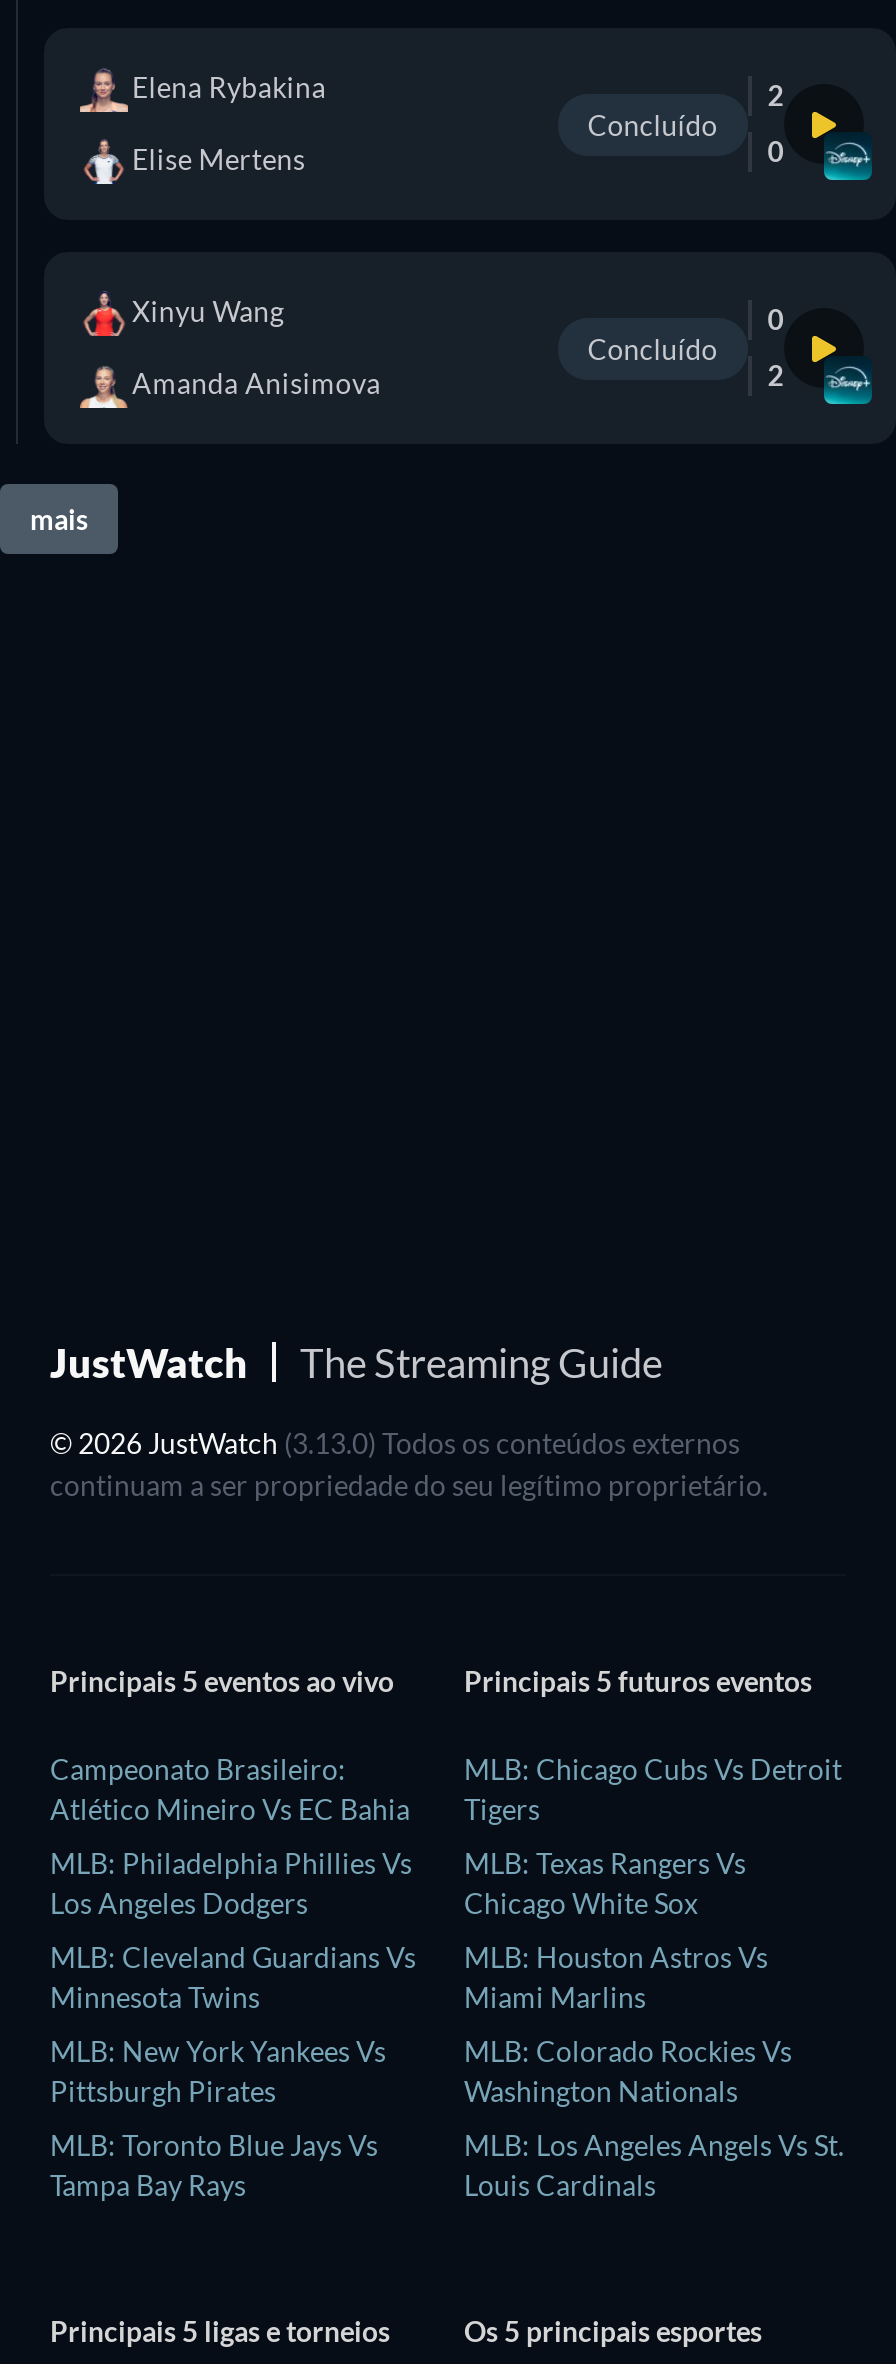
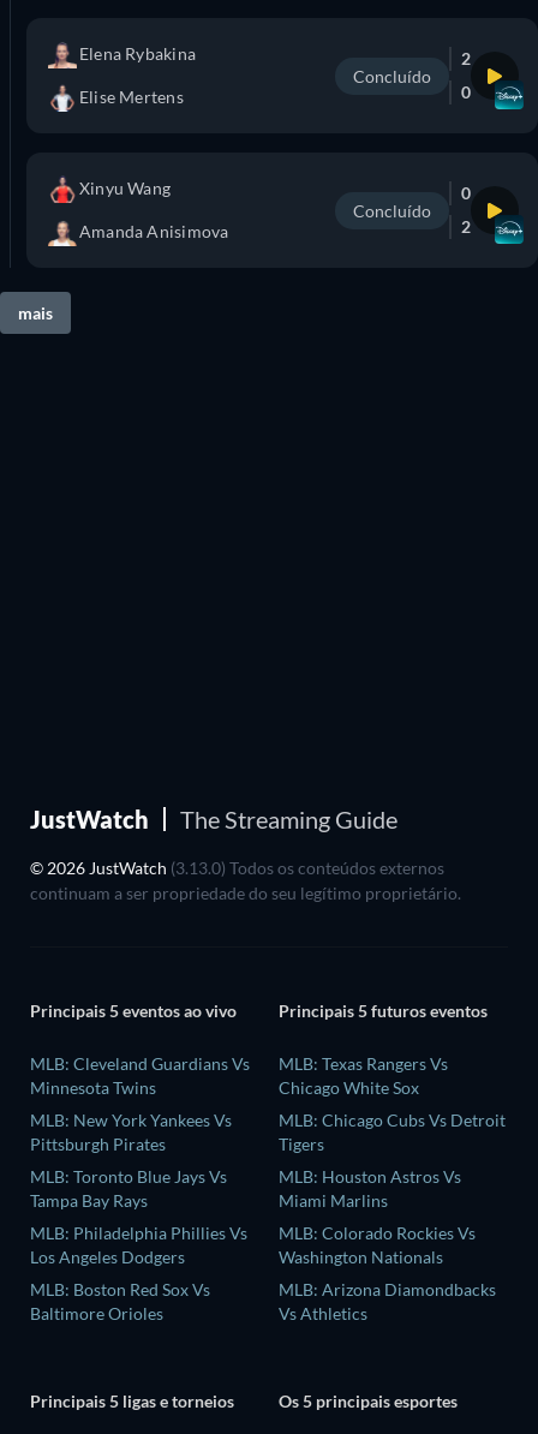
- Campeonato Brasileiro:
- Atlético Mineiro Vs EC Bahia

moved down: MLB: Chicago Cubs Vs Detroit | Tigers

moved down: MLB: Philadelphia Phillies Vs | Los Angeles Dodgers

moved up: MLB: Texas Rangers Vs | Chicago White Sox

moved up: MLB: Cleveland Guardians Vs | Minnesota Twins | MLB: New York Yankees Vs | Pittsburgh Pirates | MLB: Toronto Blue Jays Vs | Tampa Bay Rays

+ MLB: Boston Red Sox Vs
+ Baltimore Orioles

- MLB: Los Angeles Angels Vs St.
- Louis Cardinals
+ MLB: Arizona Diamondbacks
+ Vs Athletics
